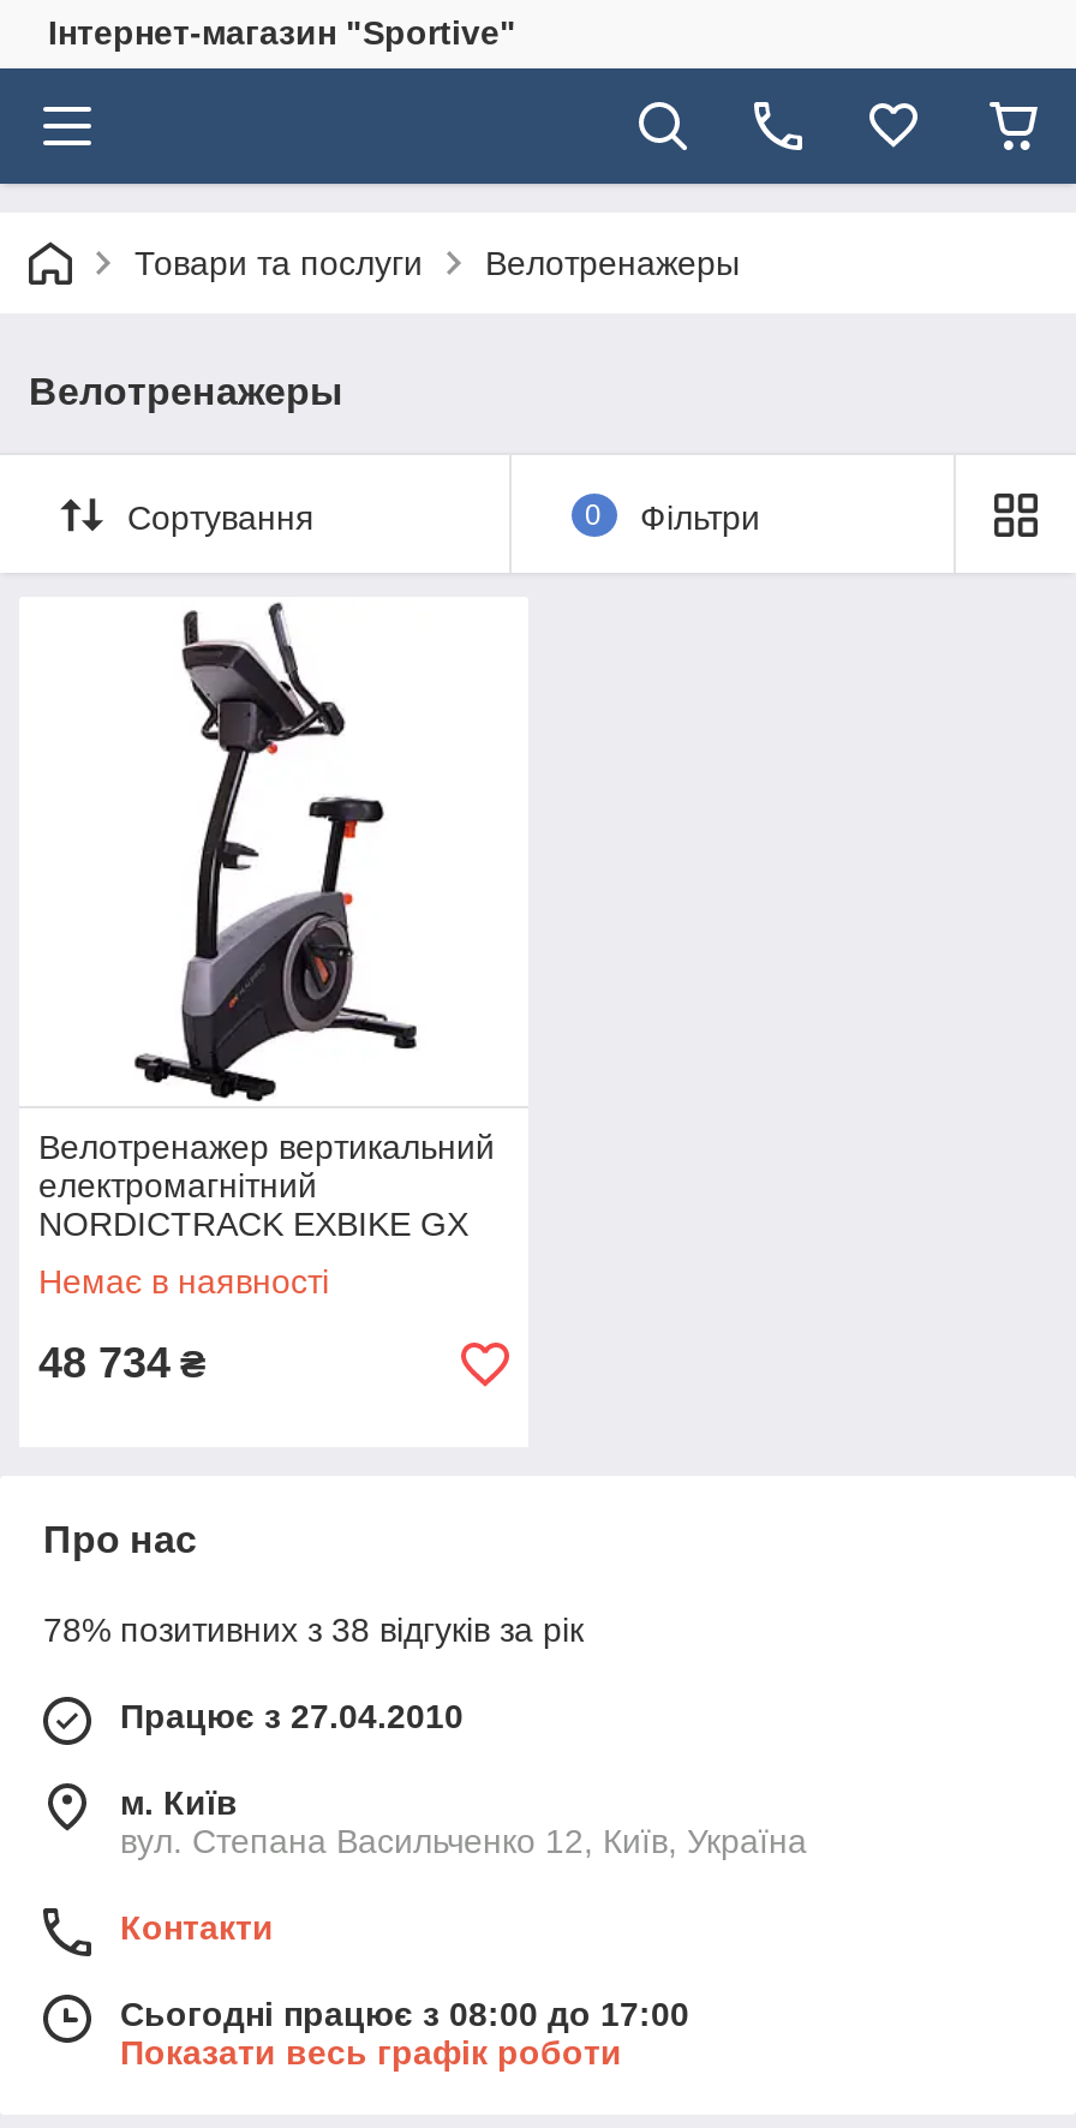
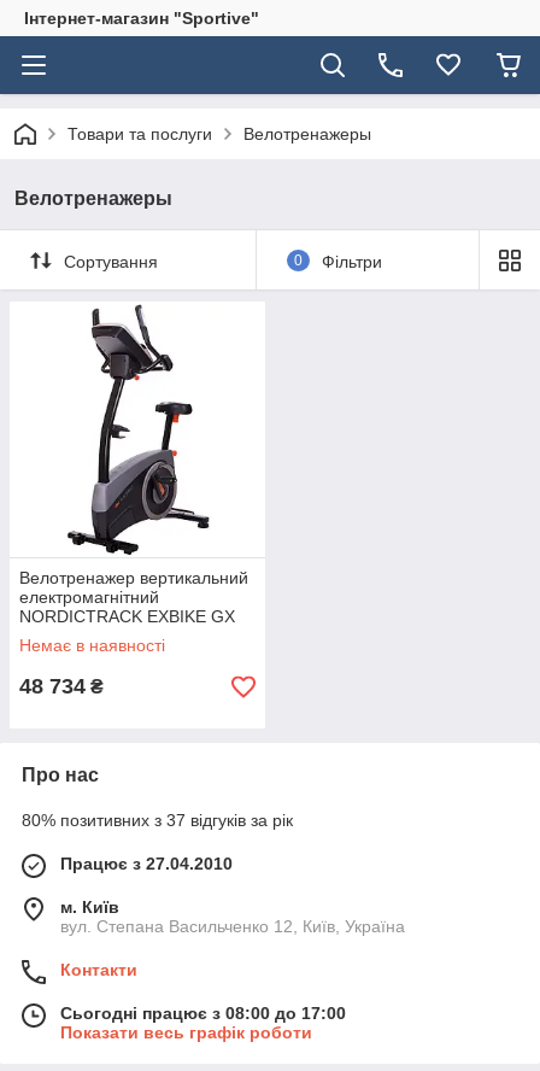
- 78% позитивних з 38 відгуків за рік
+ 80% позитивних з 37 відгуків за рік
